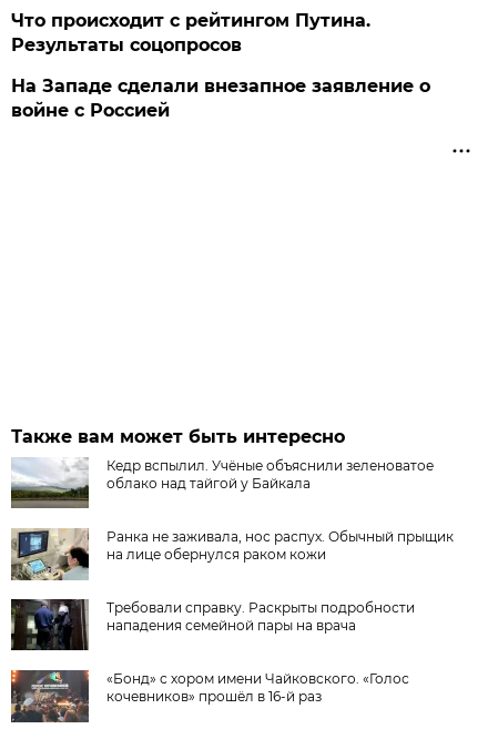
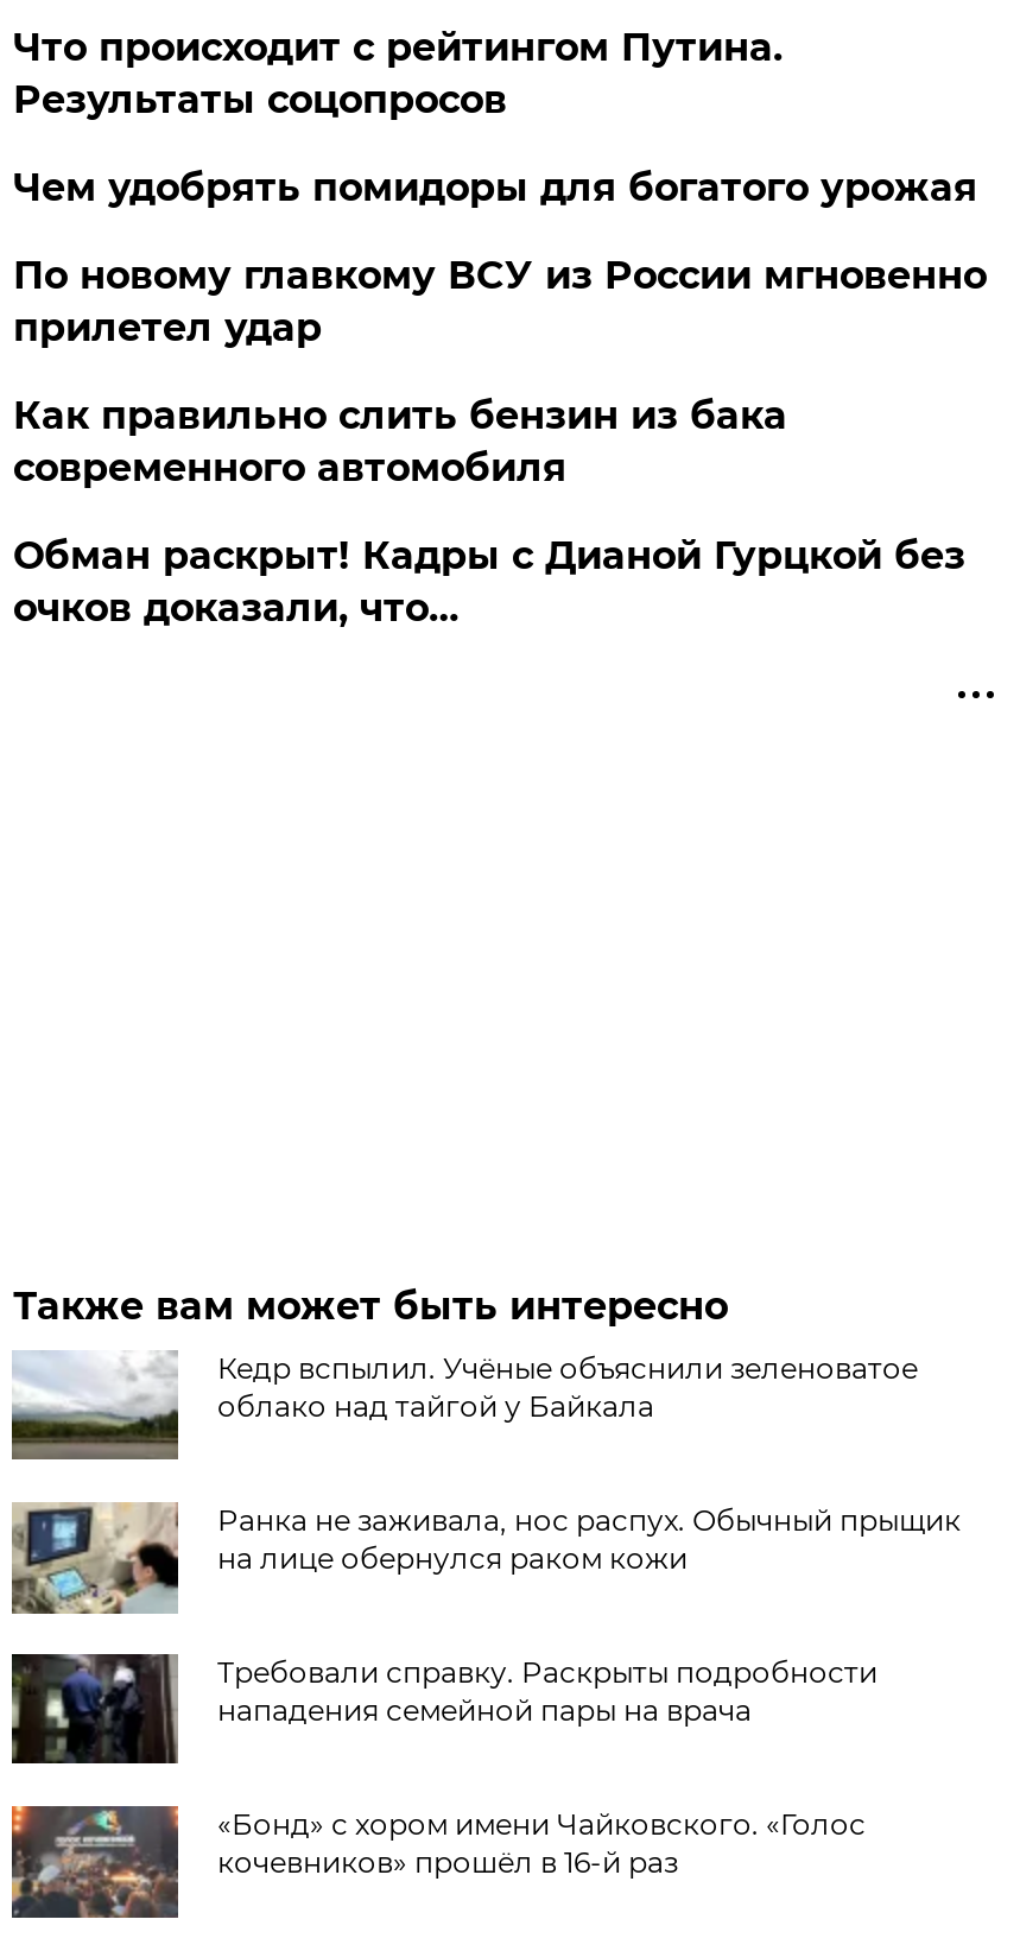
- На Западе сделали внезапное заявление о
- войне с Россией
+ Чем удобрять помидоры для богатого урожая
+ По новому главкому ВСУ из России мгновенно
+ прилетел удар
+ Как правильно слить бензин из бака
+ современного автомобиля
+ Обман раскрыт! Кадры с Дианой Гурцкой без
+ очков доказали, что…
